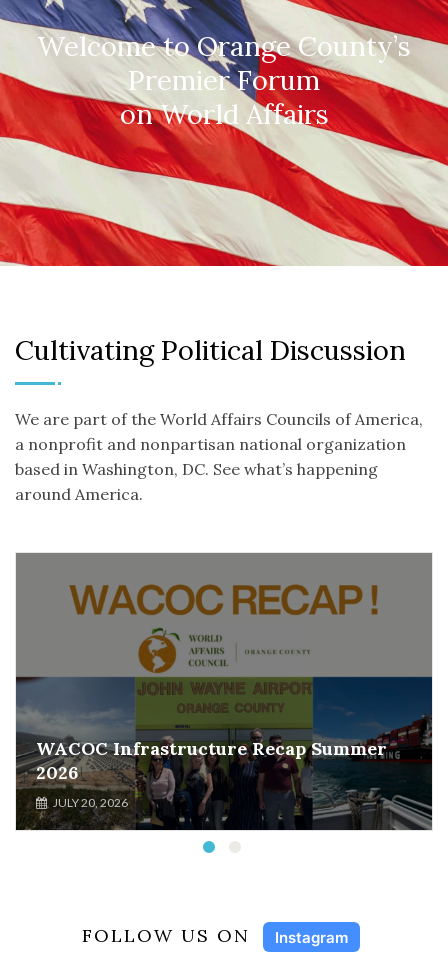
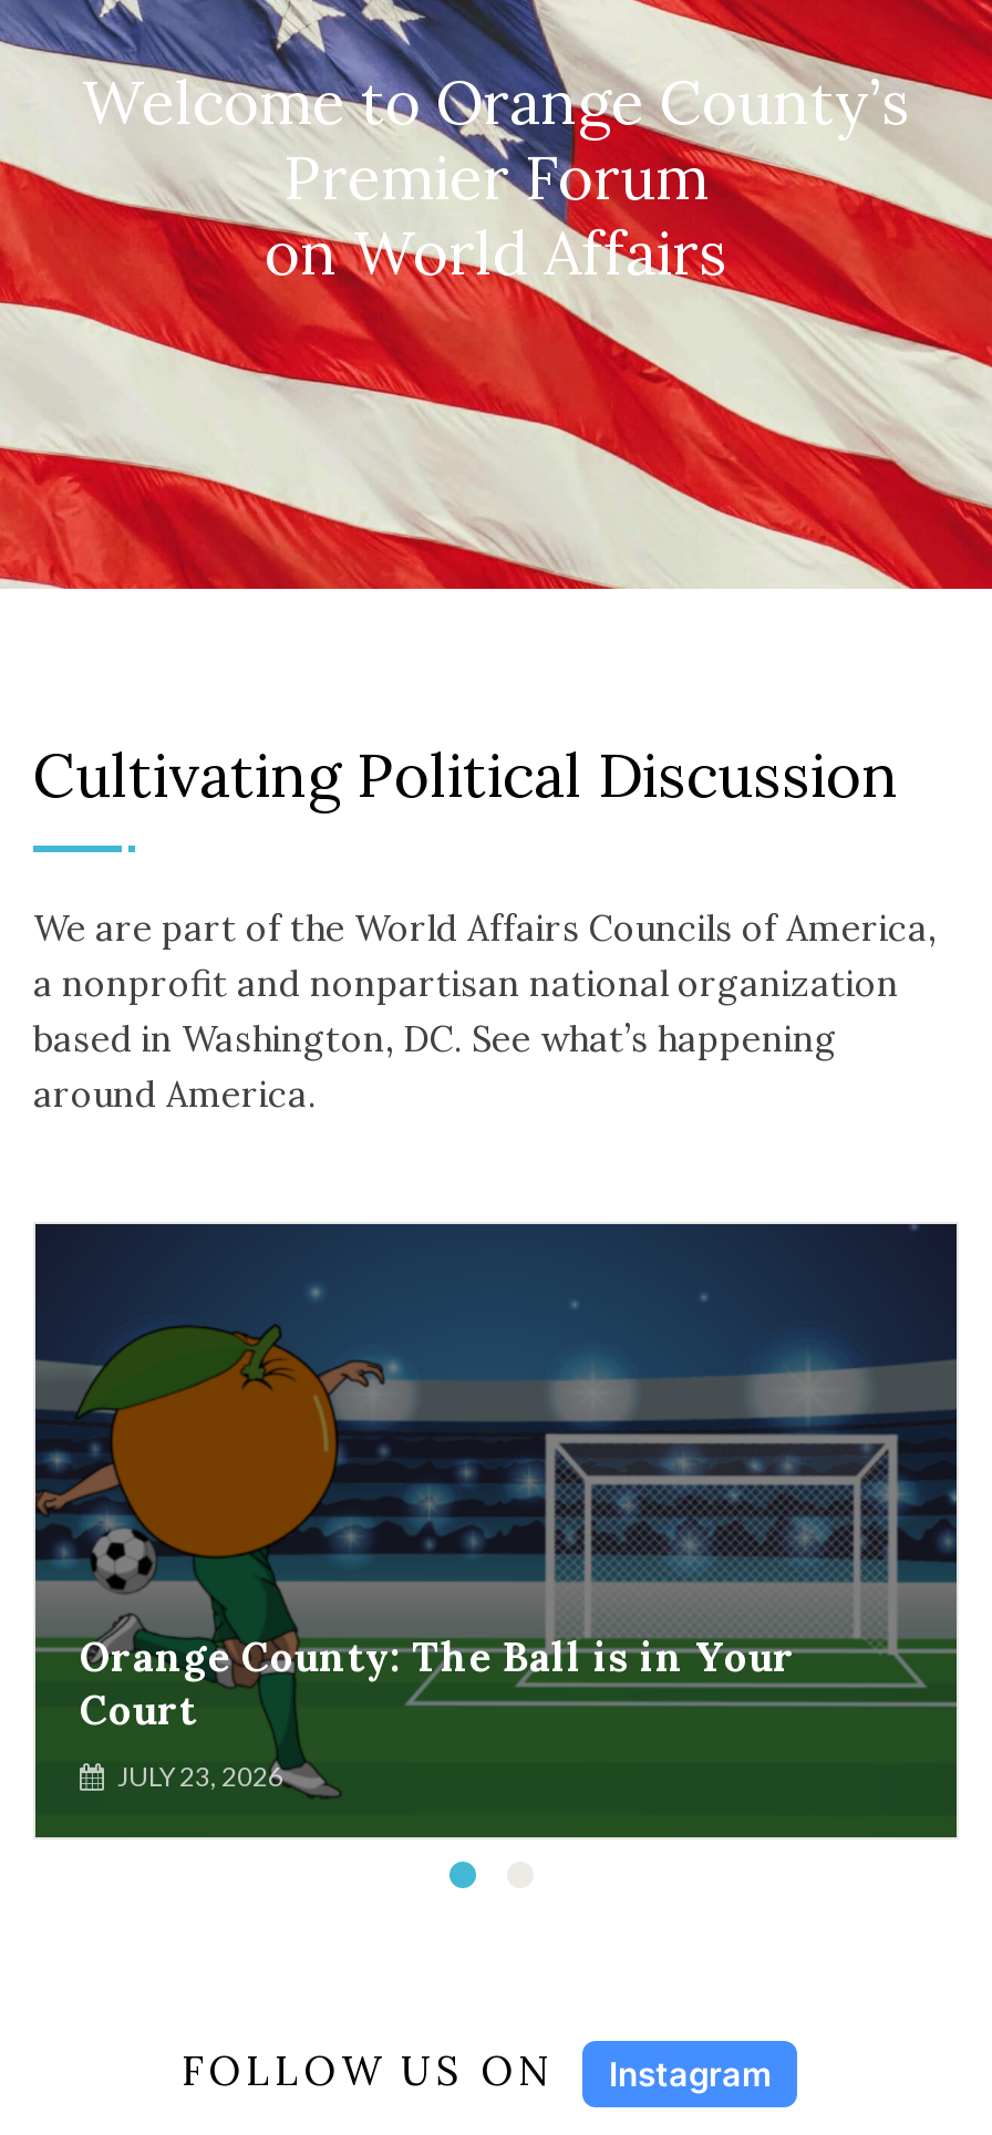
- [image]
- WACOC Infrastructure Recap Summer
- 2026
+ [image]
+ Orange County: The Ball is in Your
+ Court

- JULY 20, 2026
+ JULY 23, 2026
